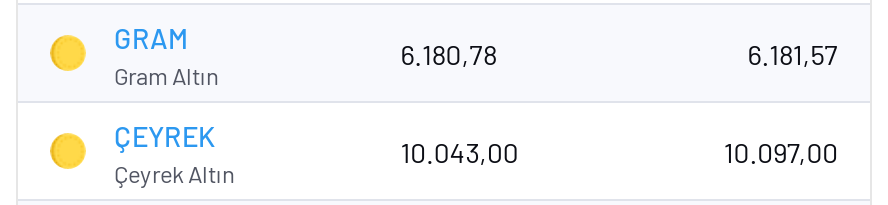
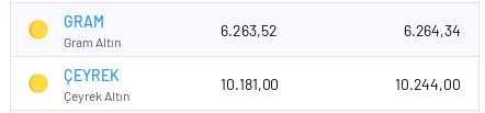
- 6.180,78
+ 6.263,52

- 6.181,57
+ 6.264,34

- 10.043,00
+ 10.181,00

- 10.097,00
+ 10.244,00
